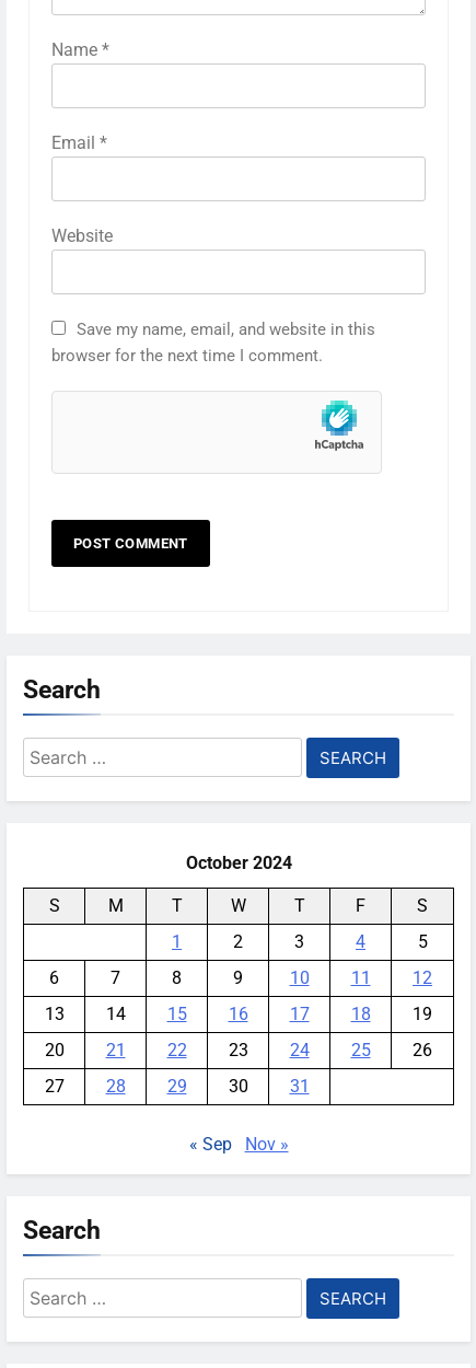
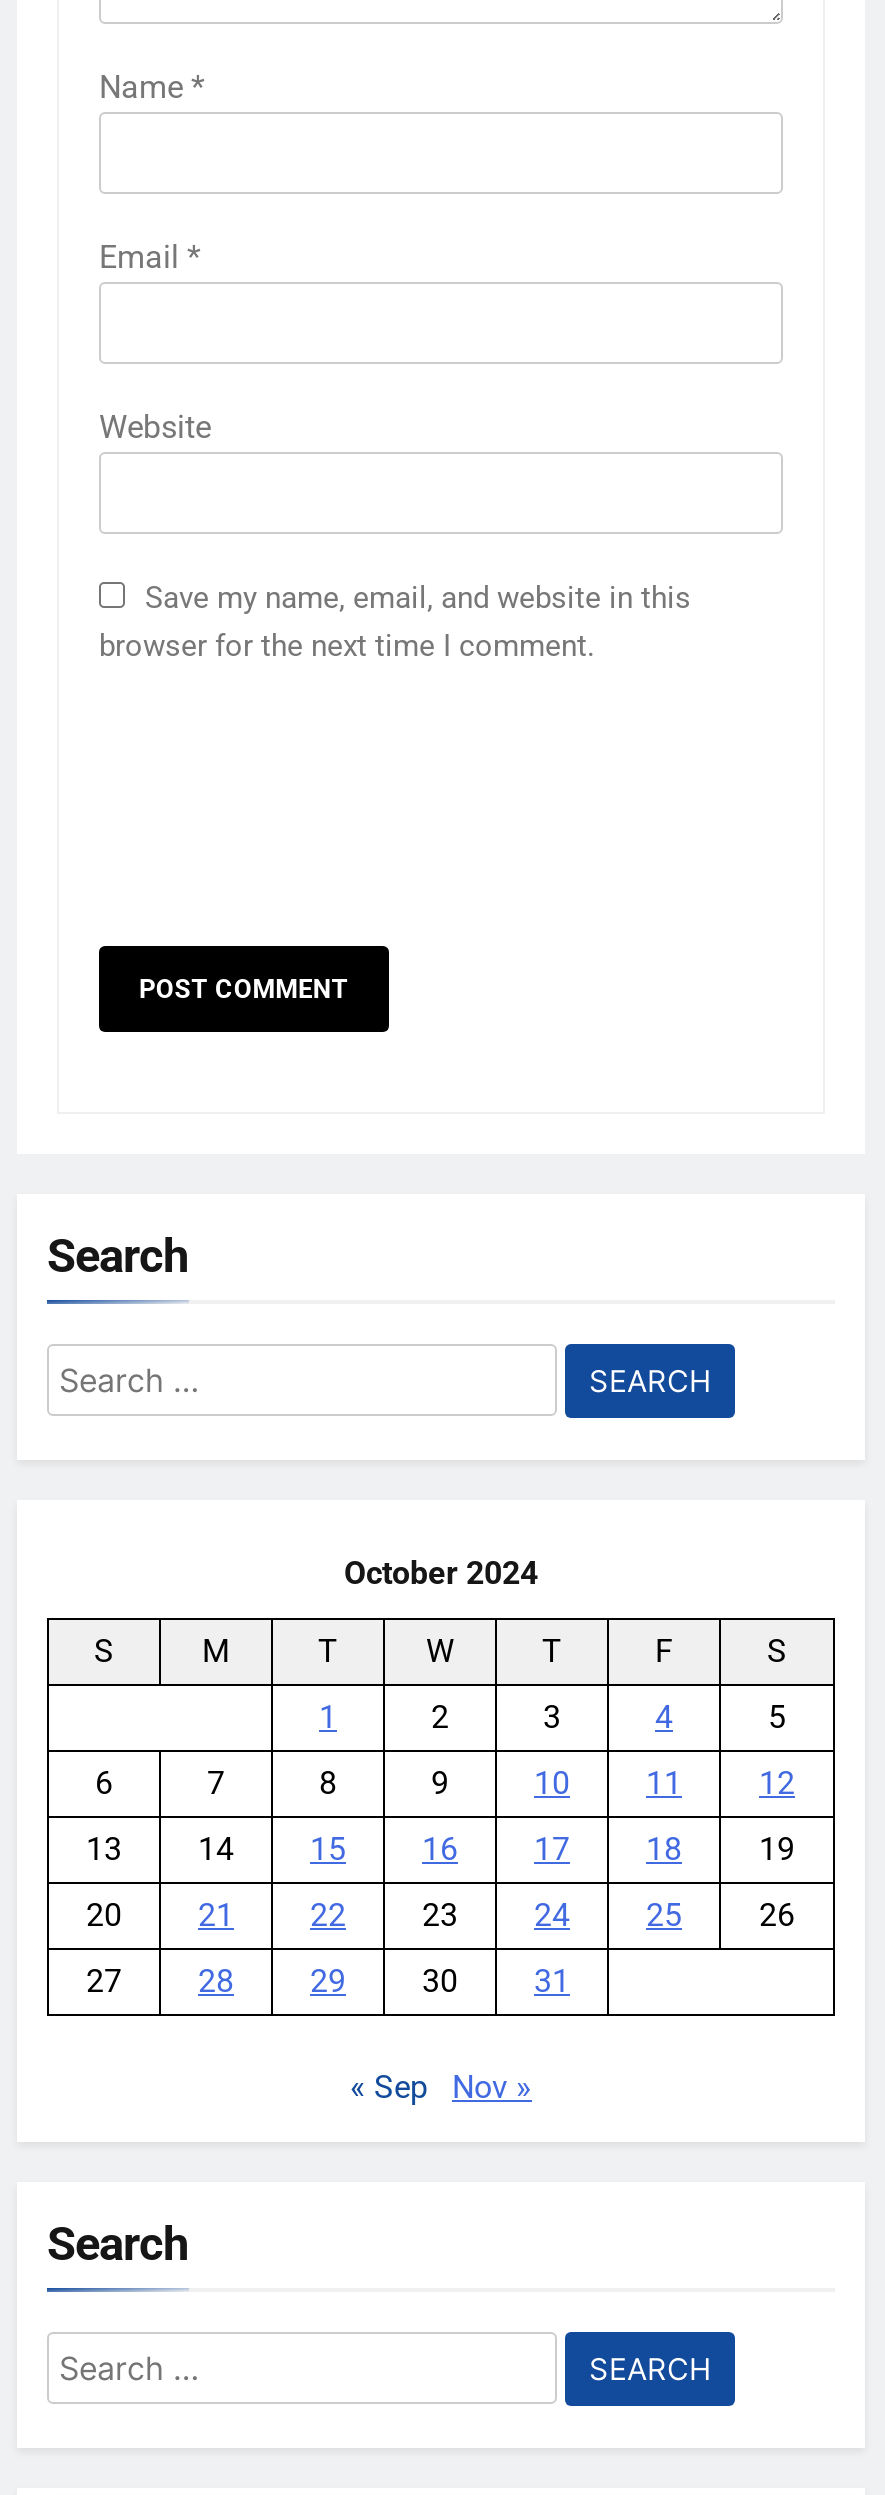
- [image]
